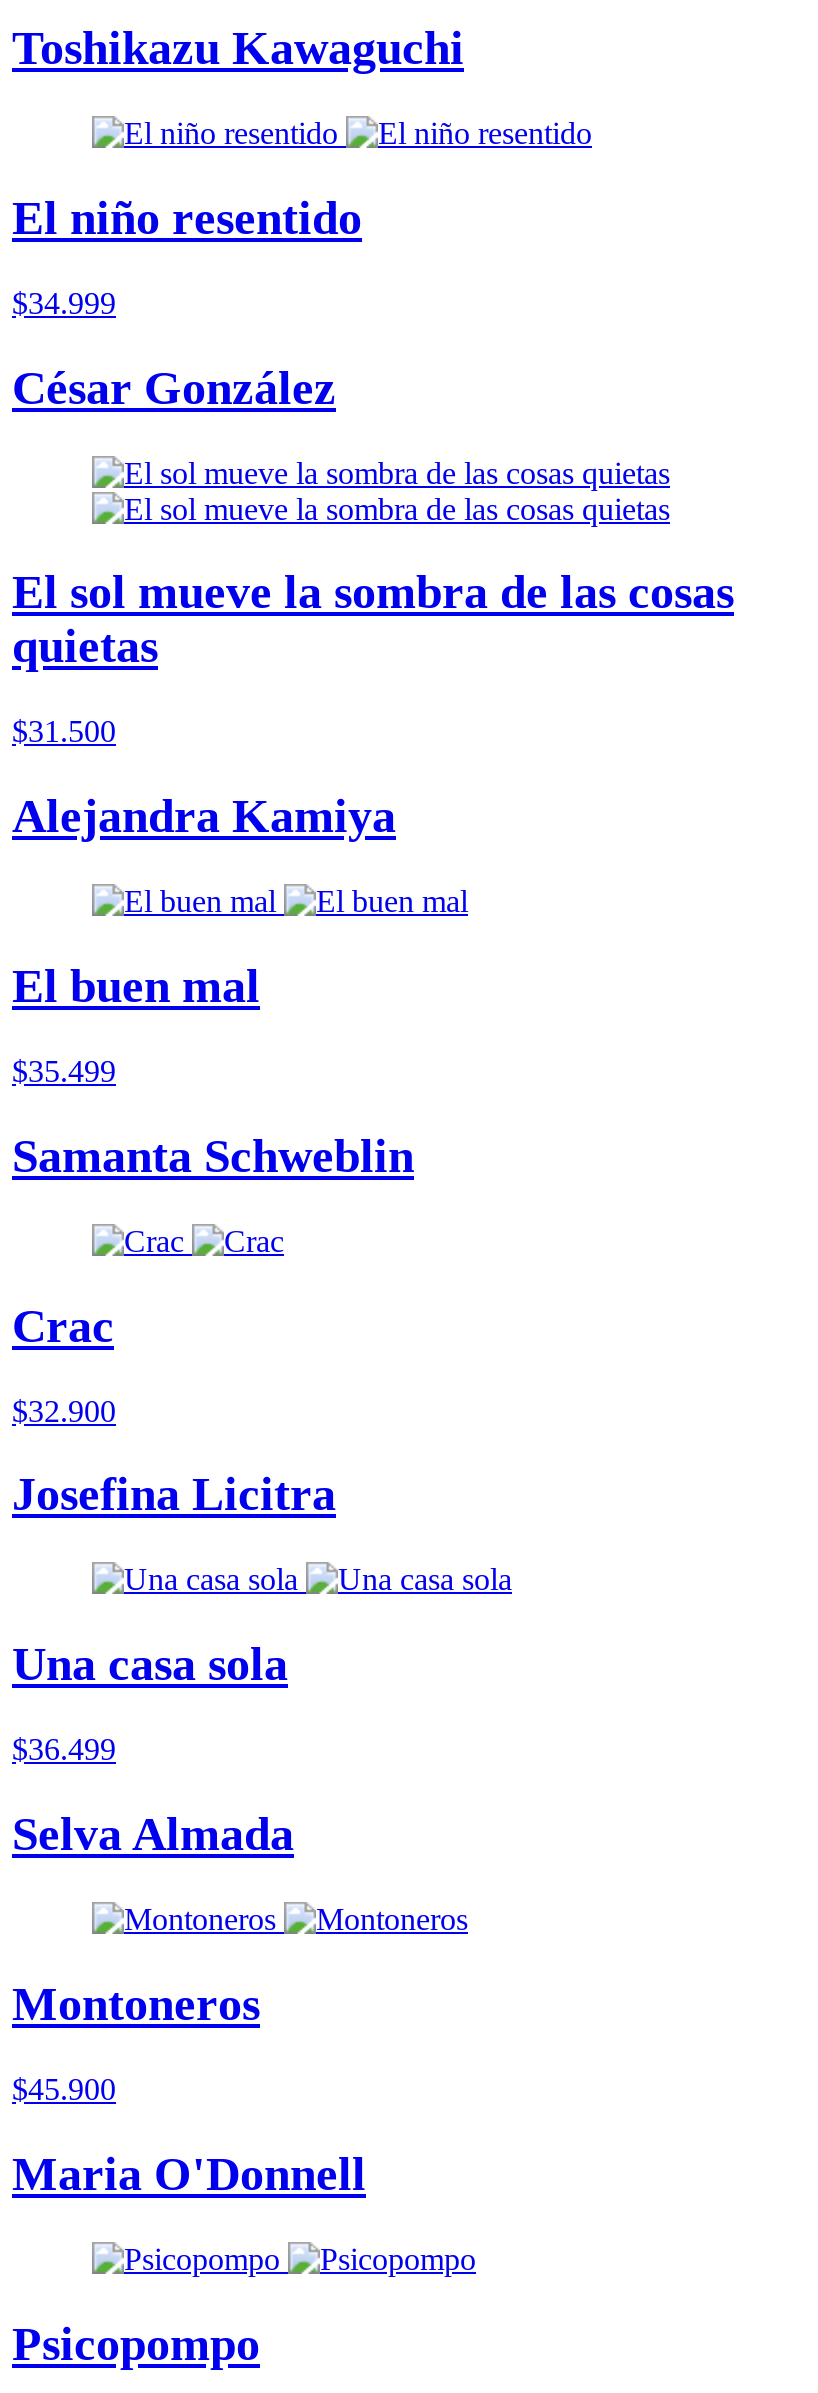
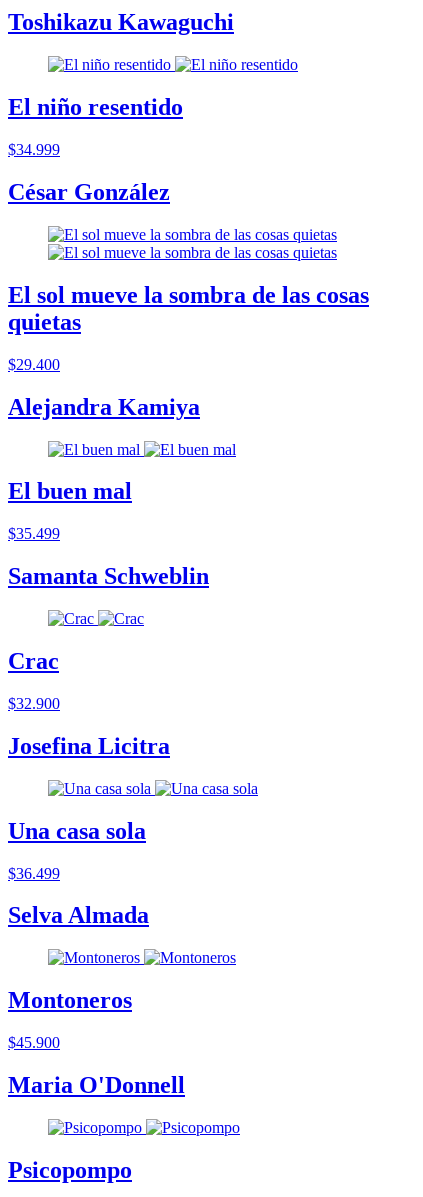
- $31.500
+ $29.400
